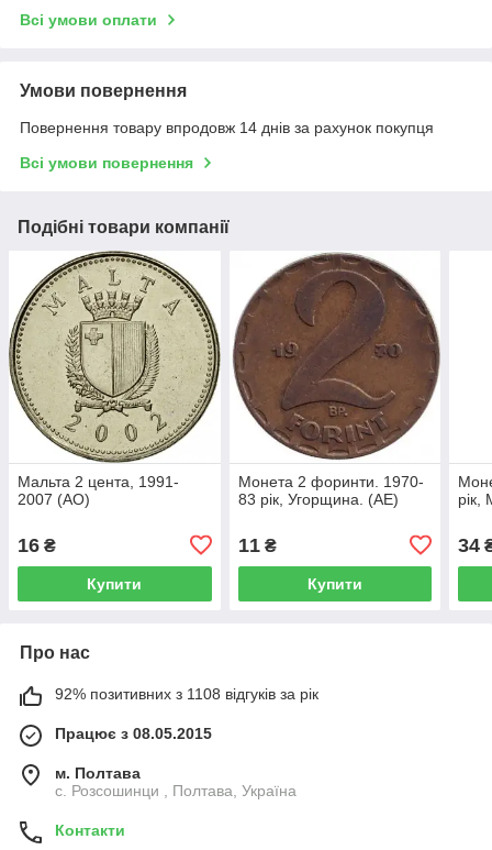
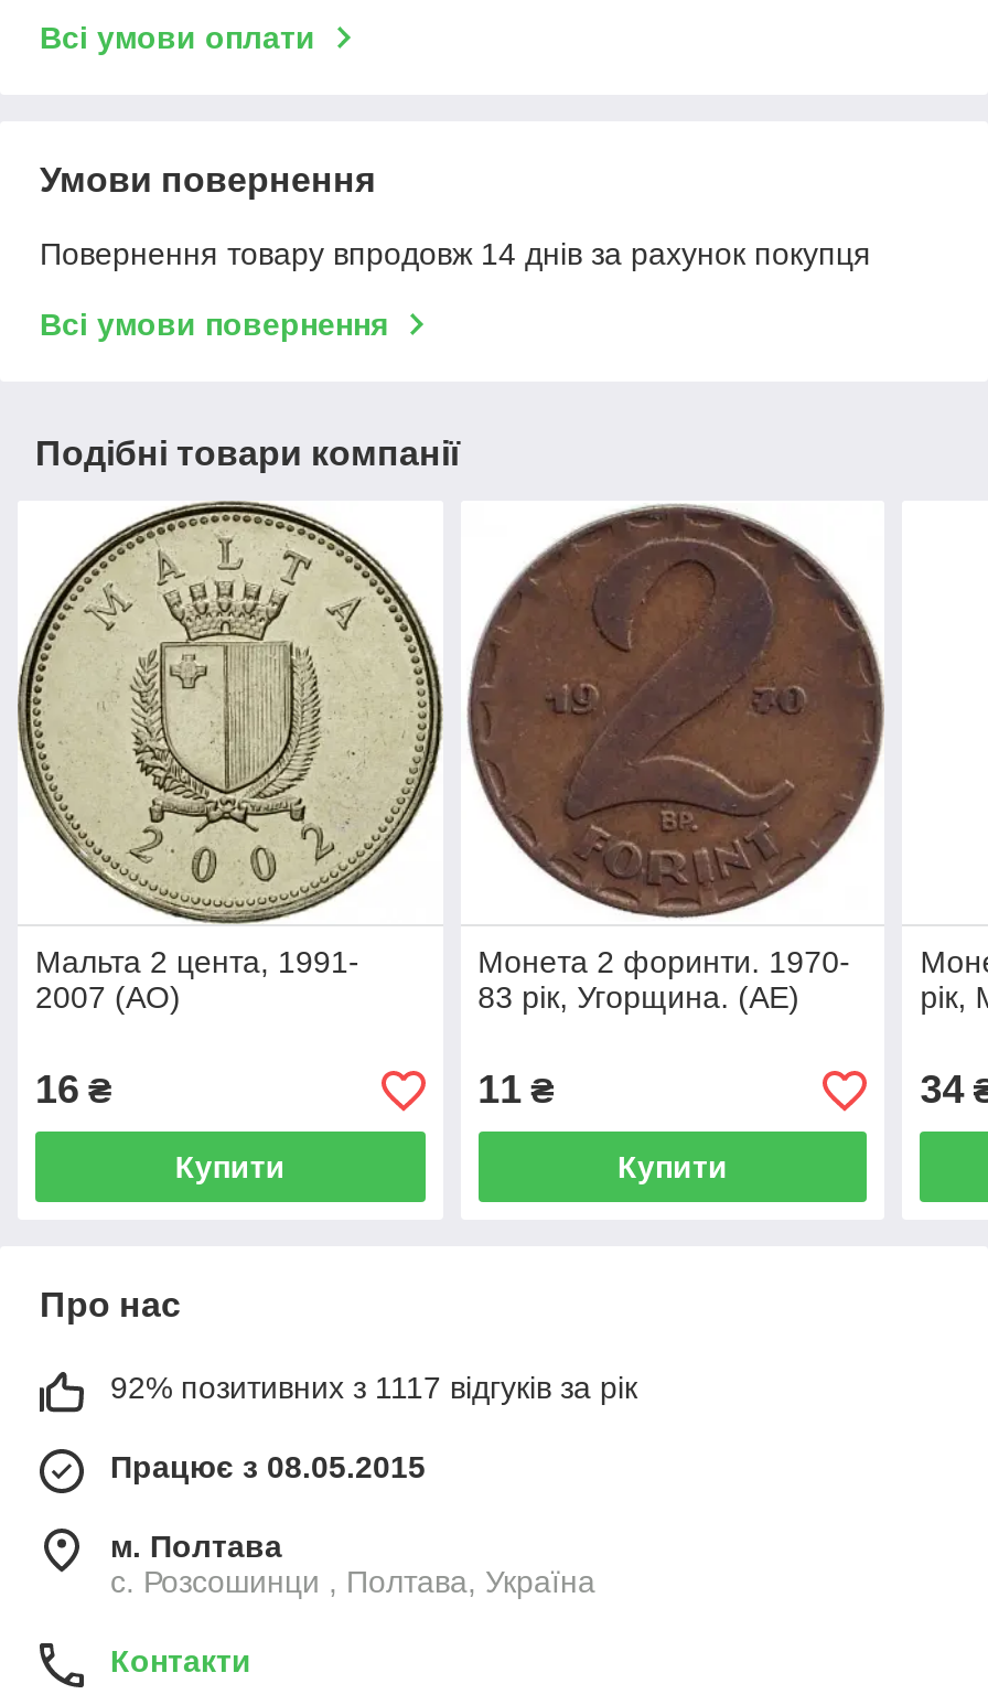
- 92% позитивних з 1108 відгуків за рік
+ 92% позитивних з 1117 відгуків за рік
